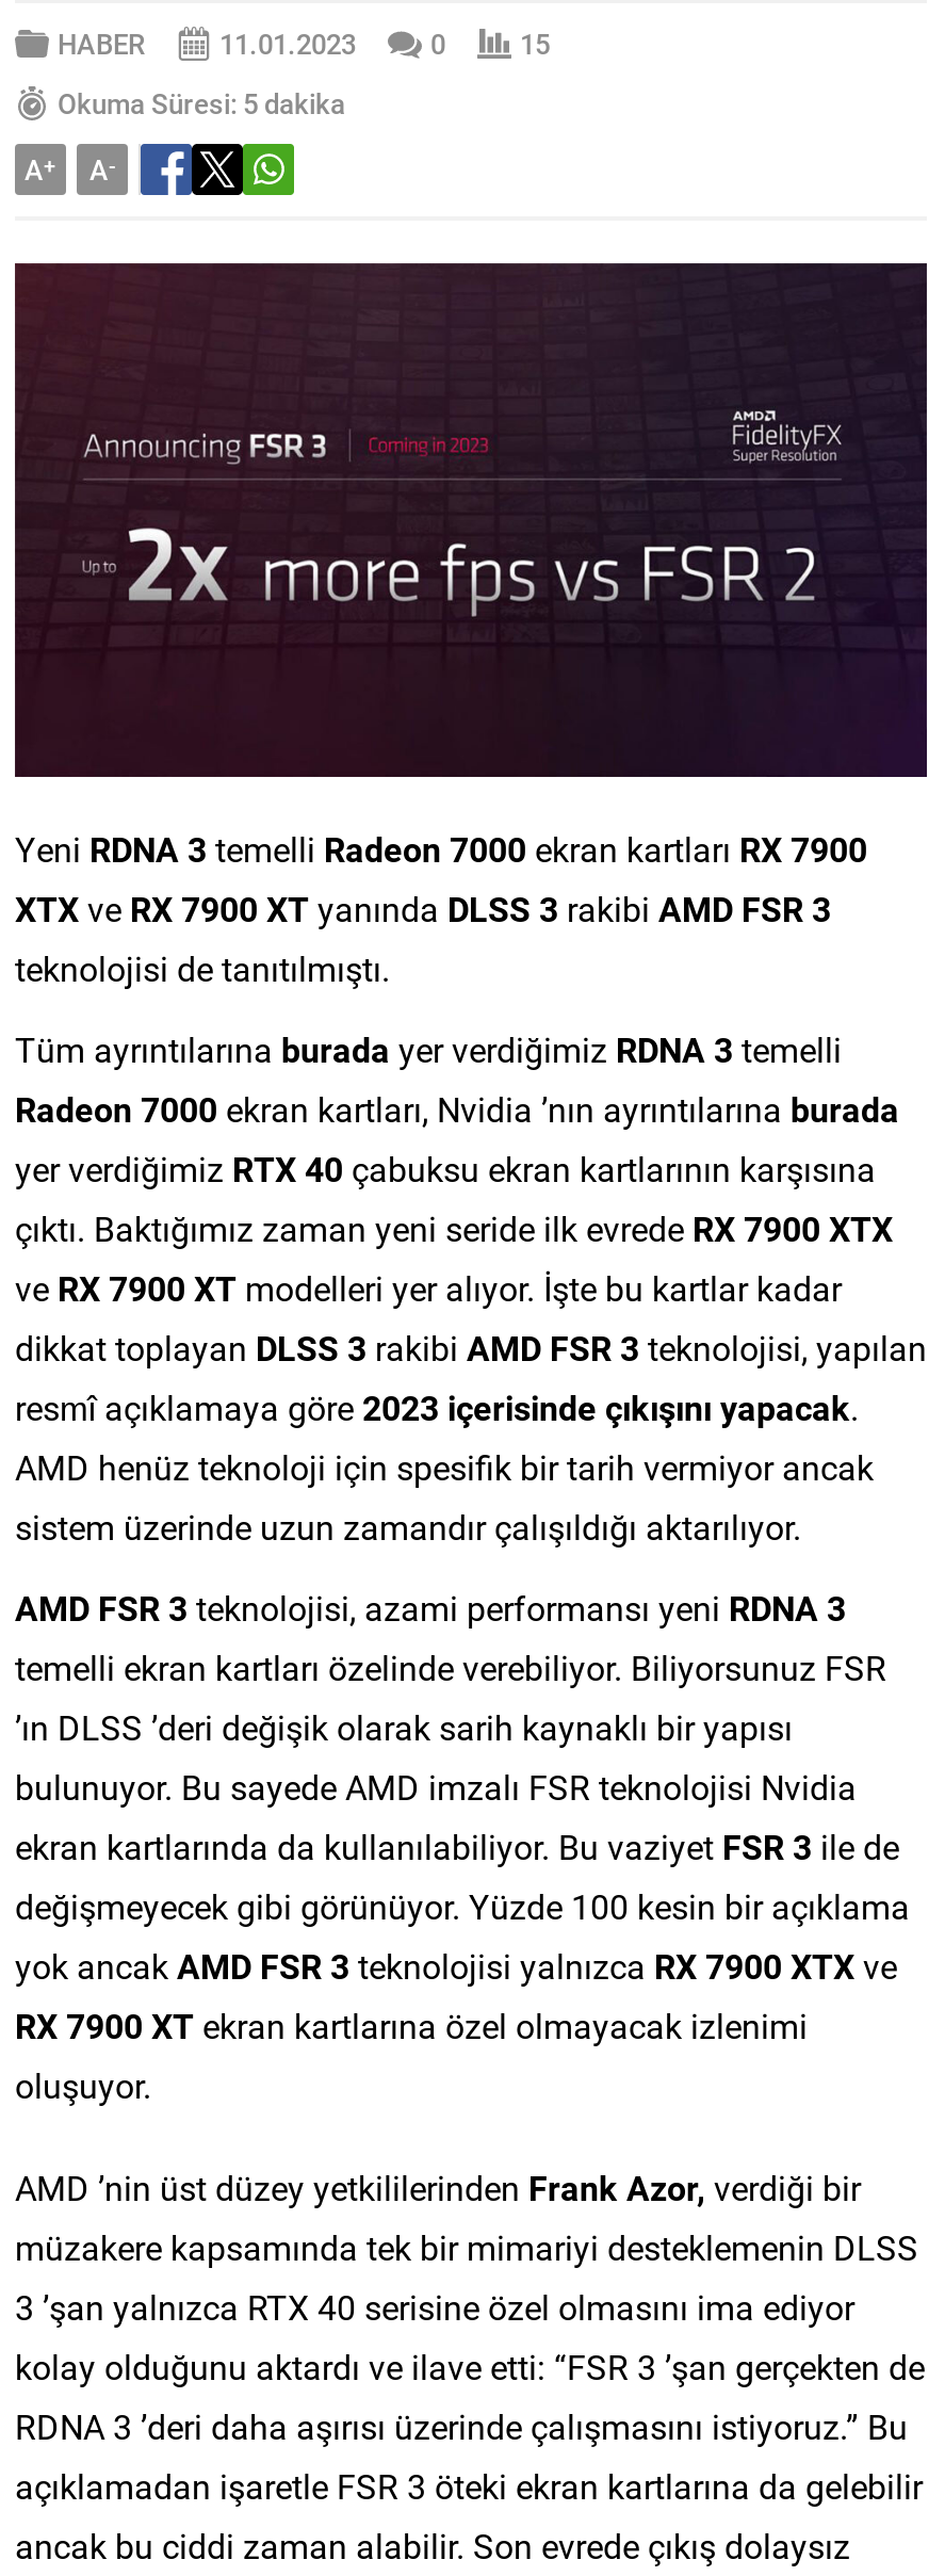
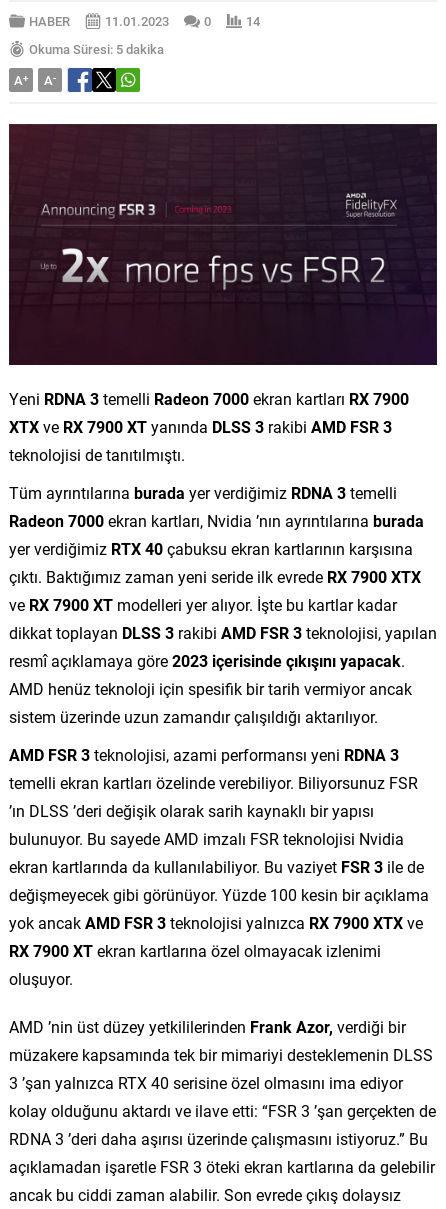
- HABER 11.01.2023 0 15
+ HABER 11.01.2023 0 14
